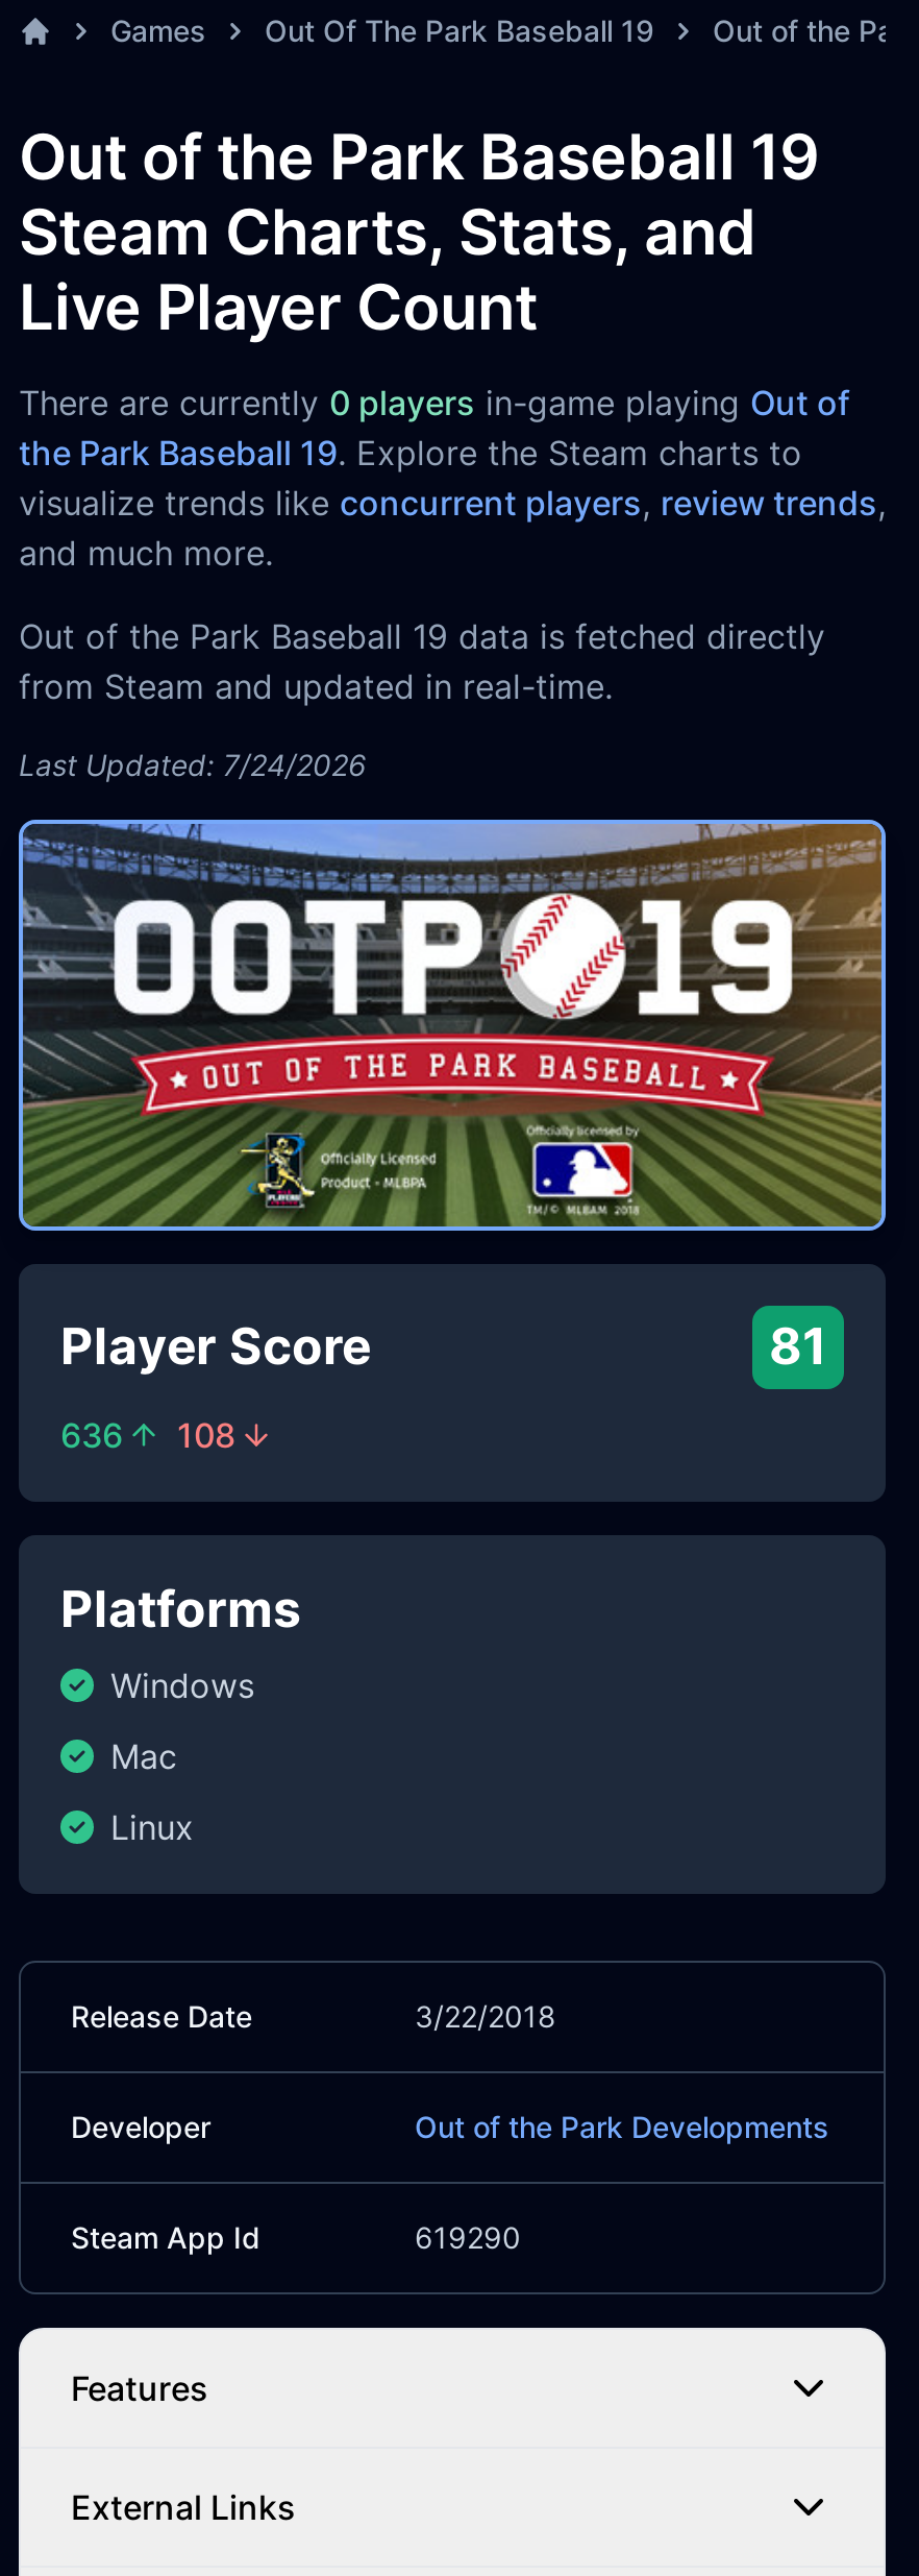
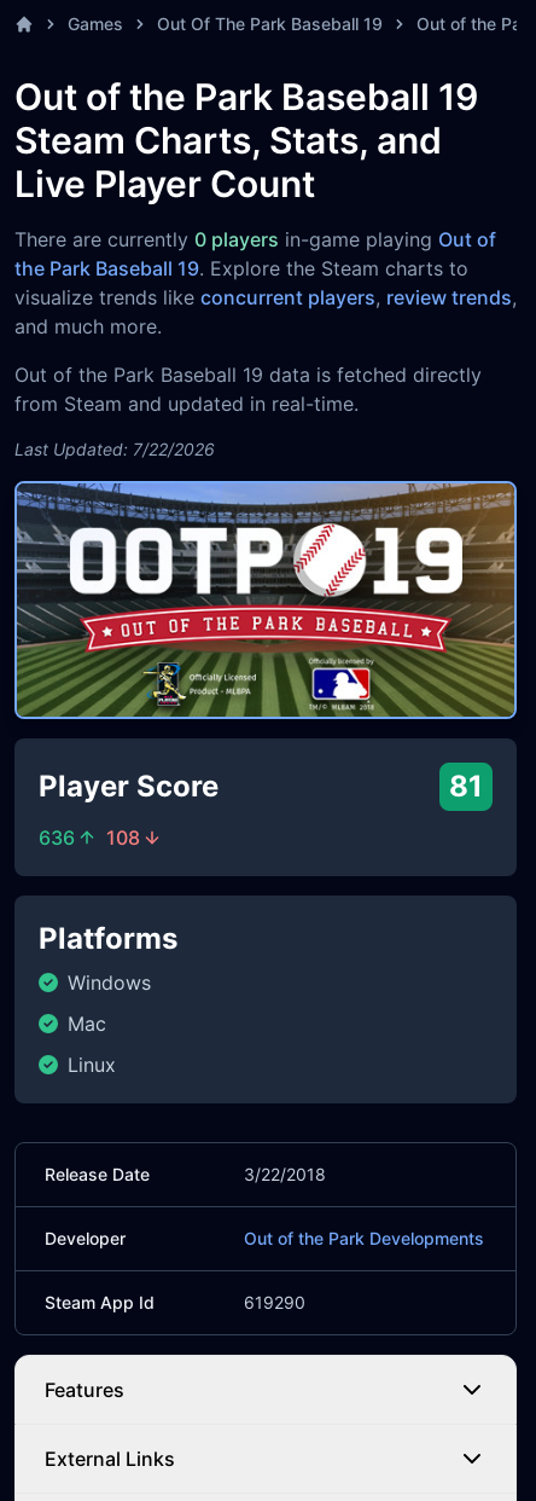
- Last Updated: 7/24/2026
+ Last Updated: 7/22/2026
